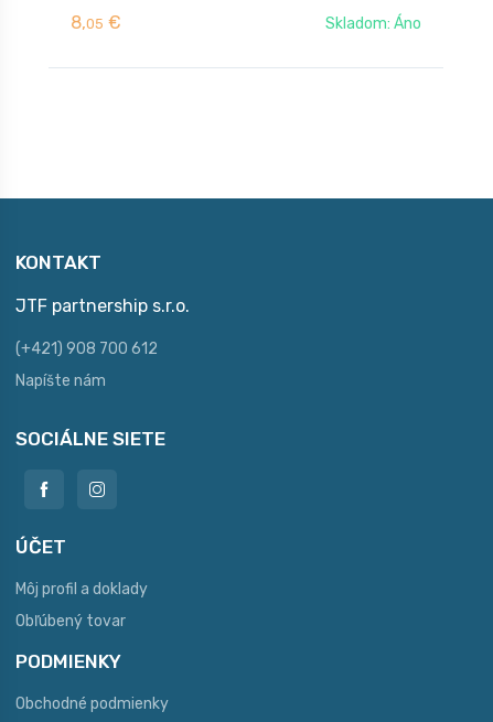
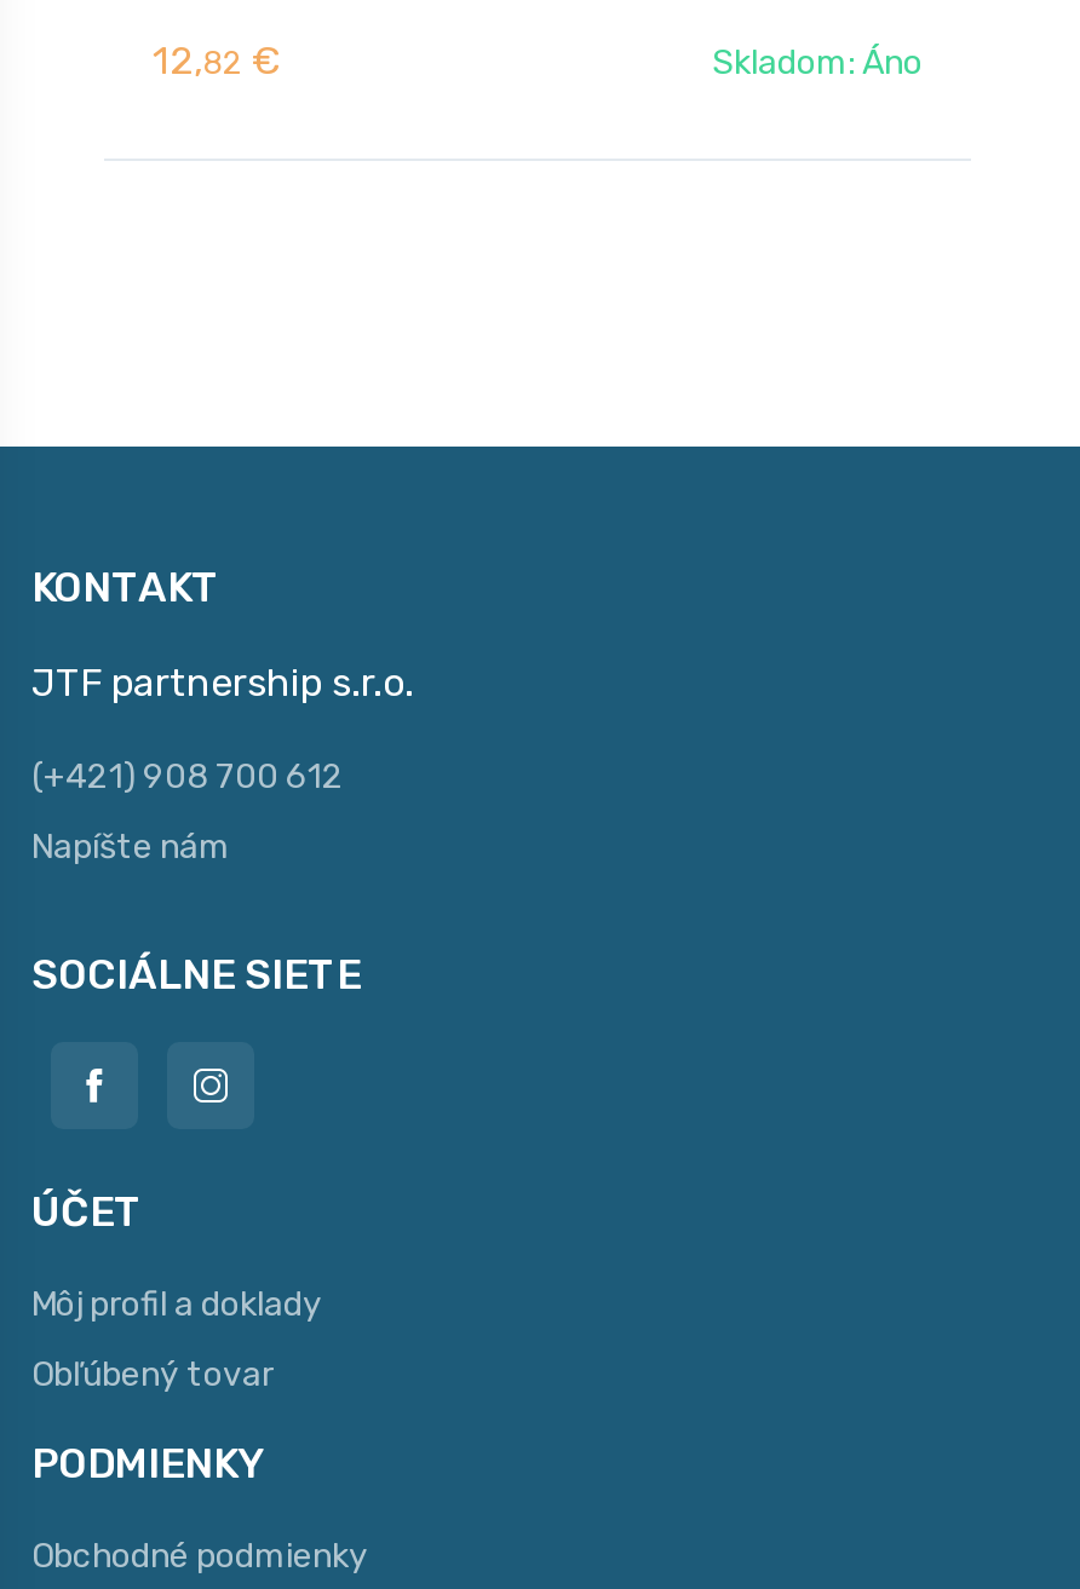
- 8,05 €
+ 12,82 €
